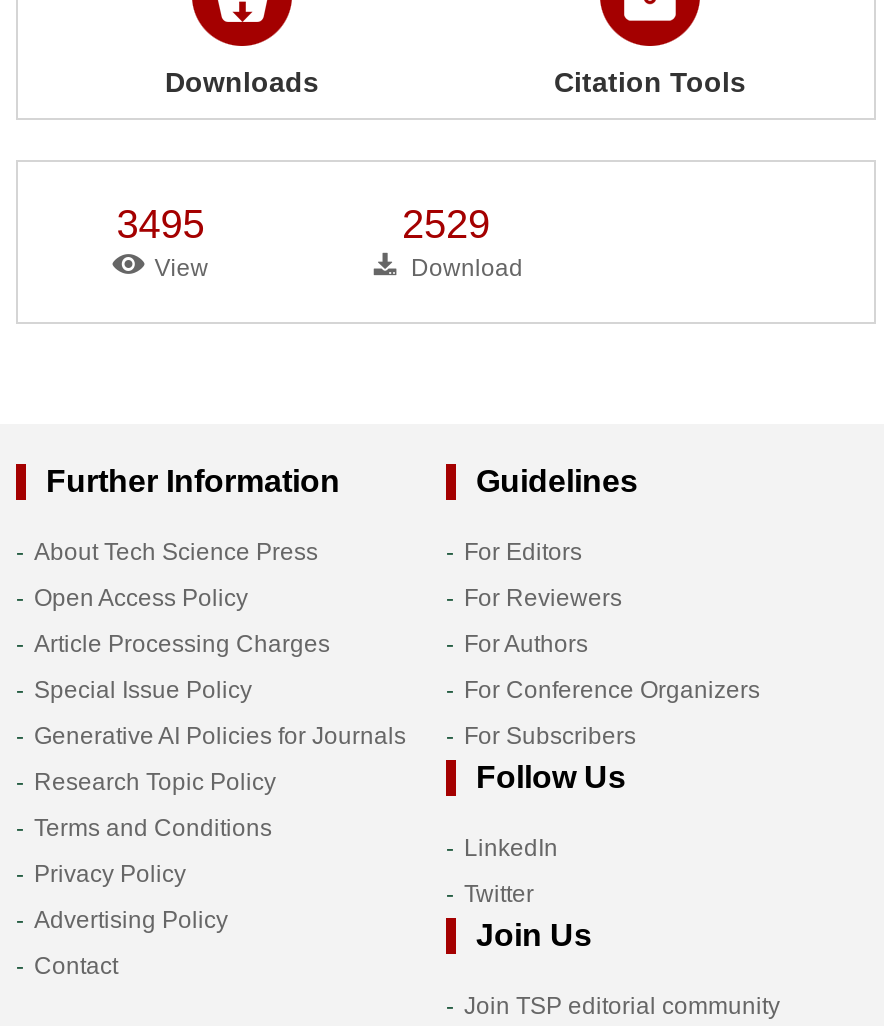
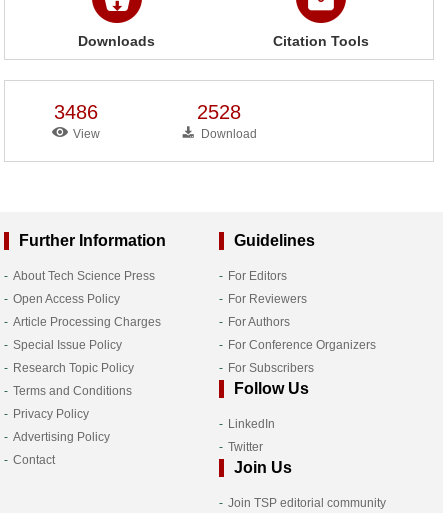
- 3495
+ 3486

- 2529
+ 2528

- Generative AI Policies for Journals

moved up: Research Topic Policy | Terms and Conditions | Privacy Policy | Advertising Policy | Contact
